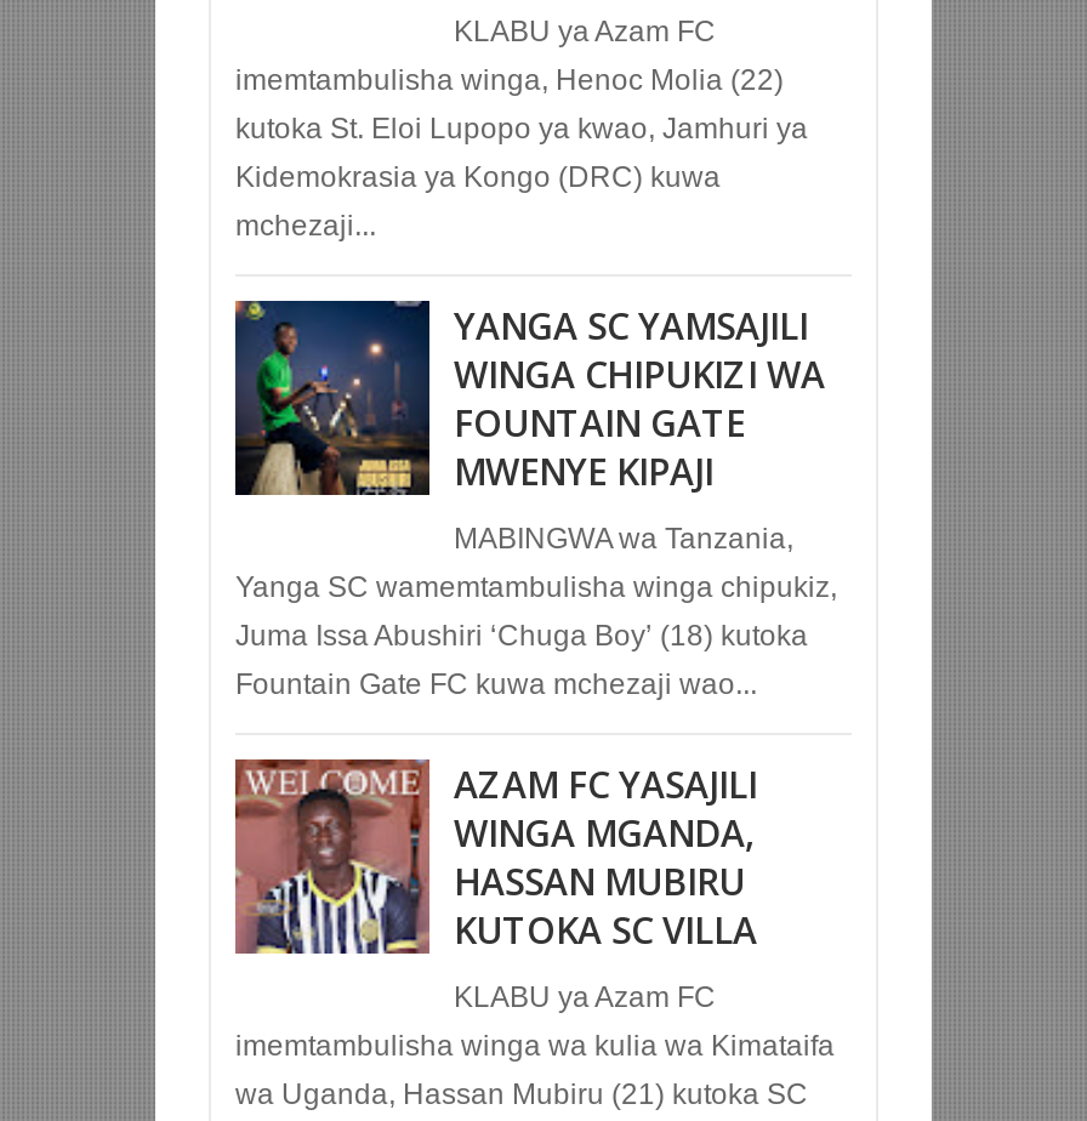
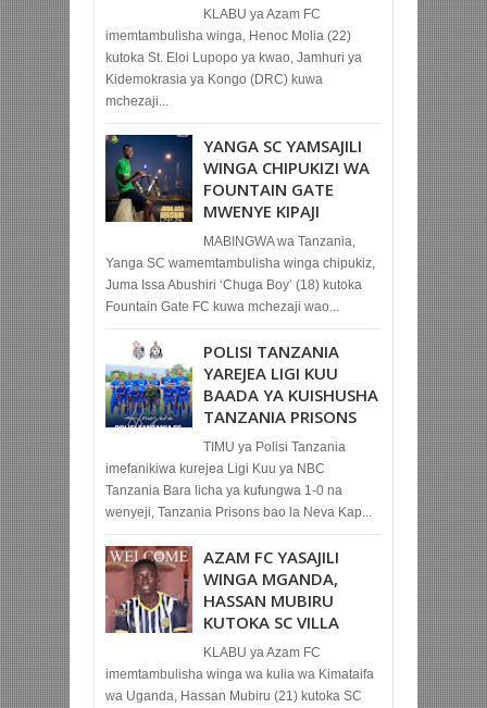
+ [image]
+ POLISI TANZANIA
+ YAREJEA LIGI KUU
+ BAADA YA KUISHUSHA
+ TANZANIA PRISONS
+ TIMU ya Polisi Tanzania
+ imefanikiwa kurejea Ligi Kuu ya NBC
+ Tanzania Bara licha ya kufungwa 1-0 na
+ wenyeji, Tanzania Prisons bao la Neva Kap...
